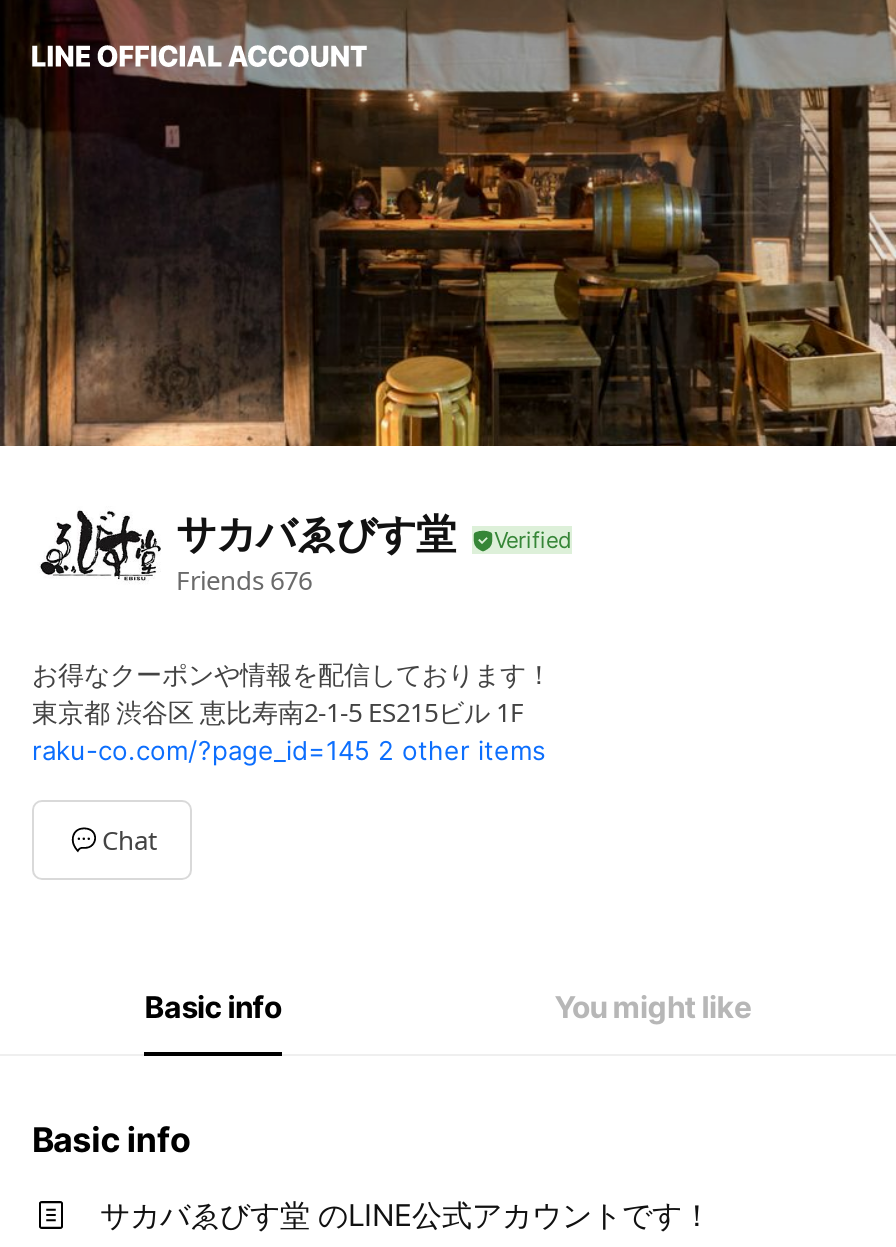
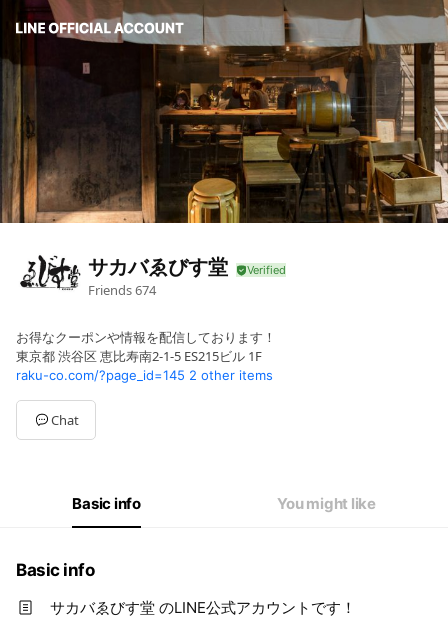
- Friends 676
+ Friends 674
